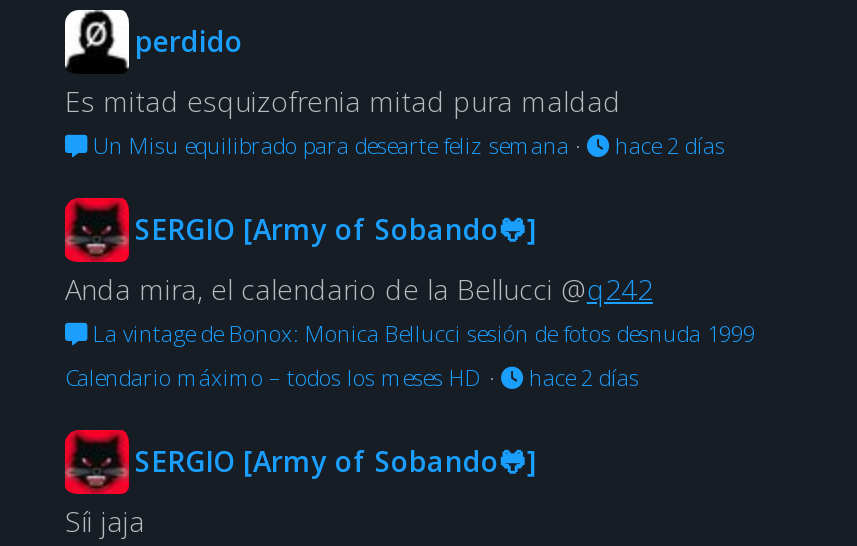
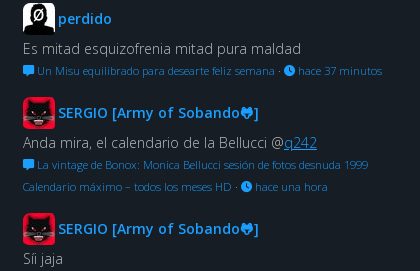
- Un Misu equilibrado para desearte feliz semana · hace 2 días
+ Un Misu equilibrado para desearte feliz semana · hace 37 minutos

- hace 2 días
+ hace una hora
